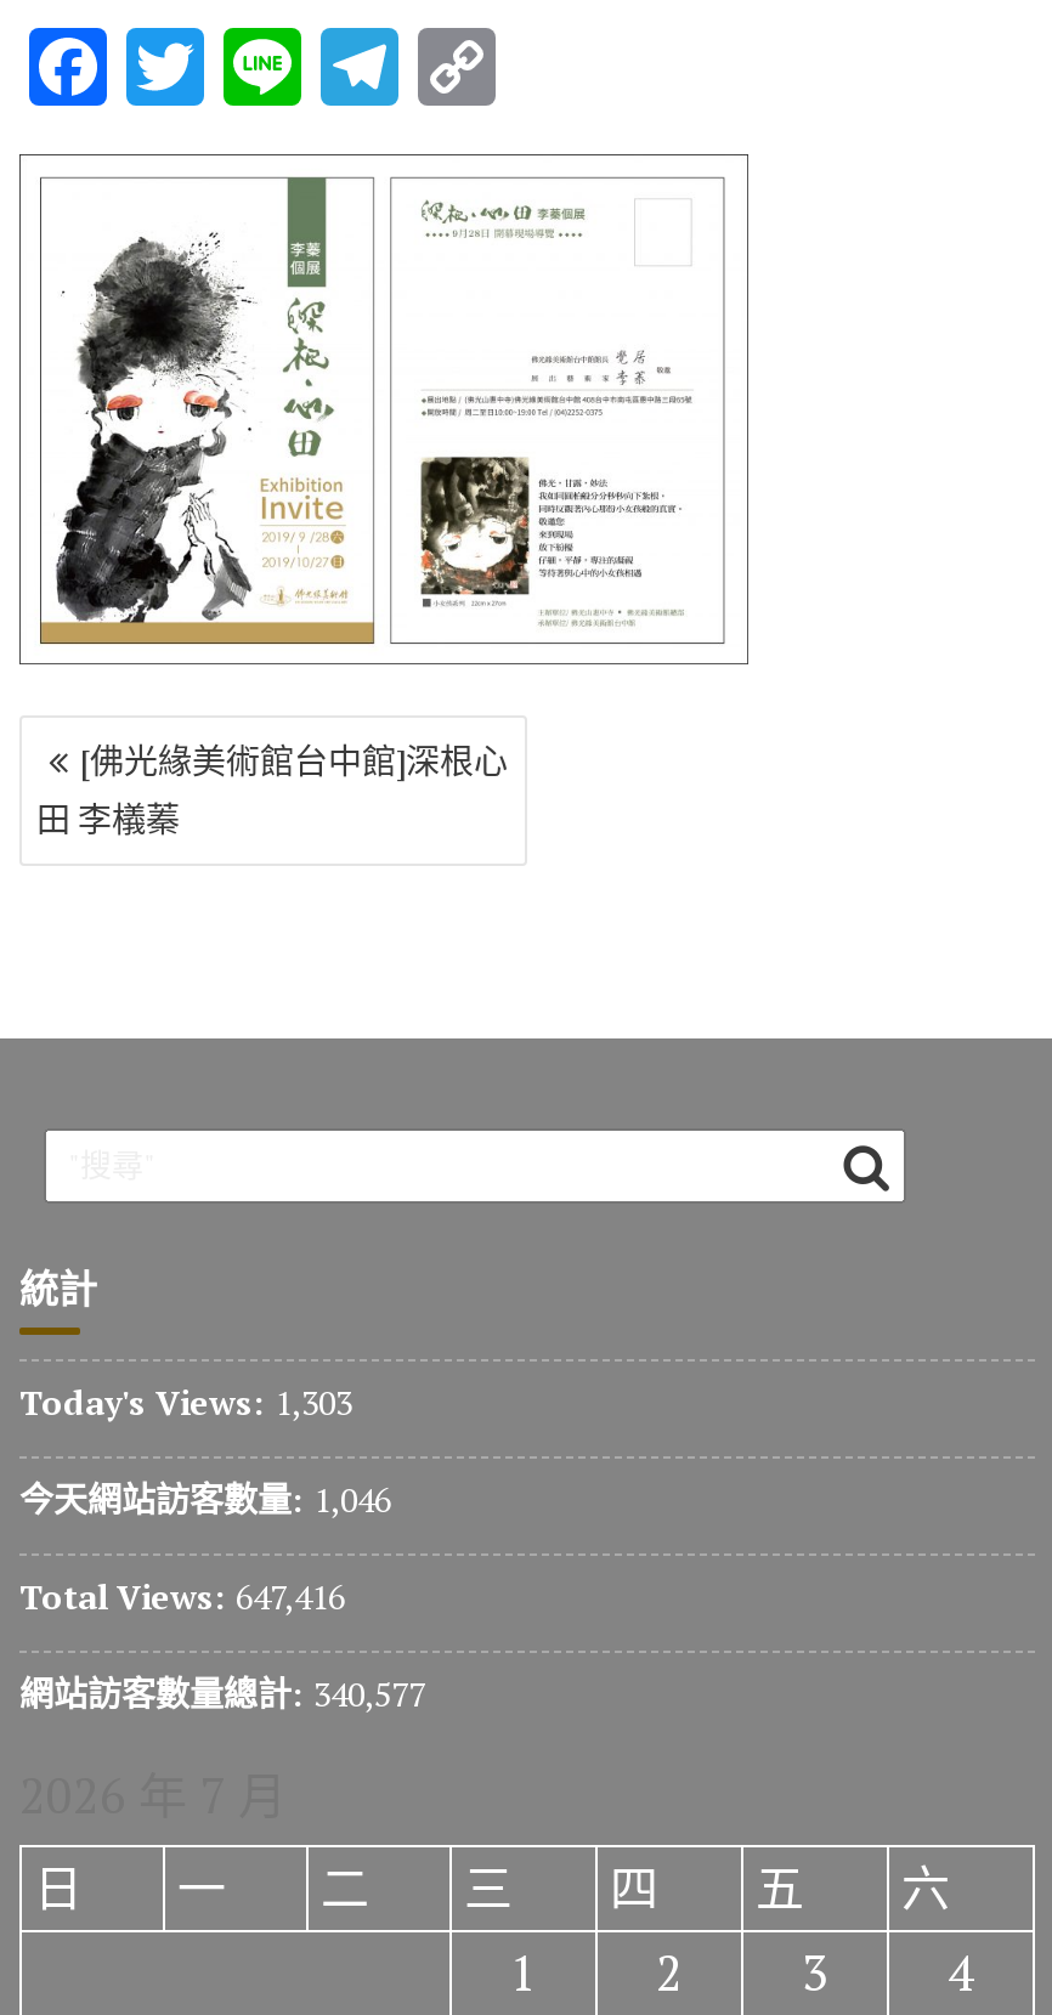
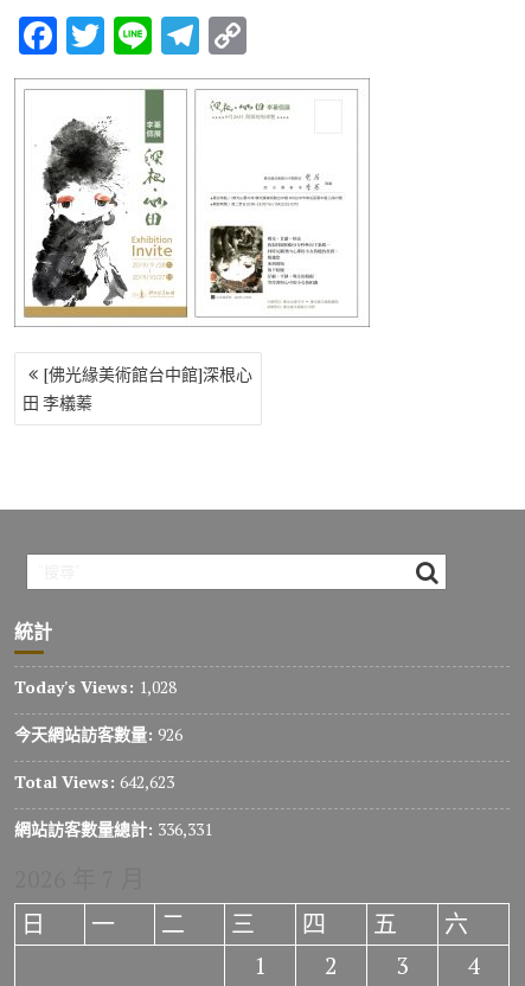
- Today's Views: 1,303
+ Today's Views: 1,028

- 今天網站訪客數量: 1,046
+ 今天網站訪客數量: 926

- Total Views: 647,416
+ Total Views: 642,623

- 網站訪客數量總計: 340,577
+ 網站訪客數量總計: 336,331
